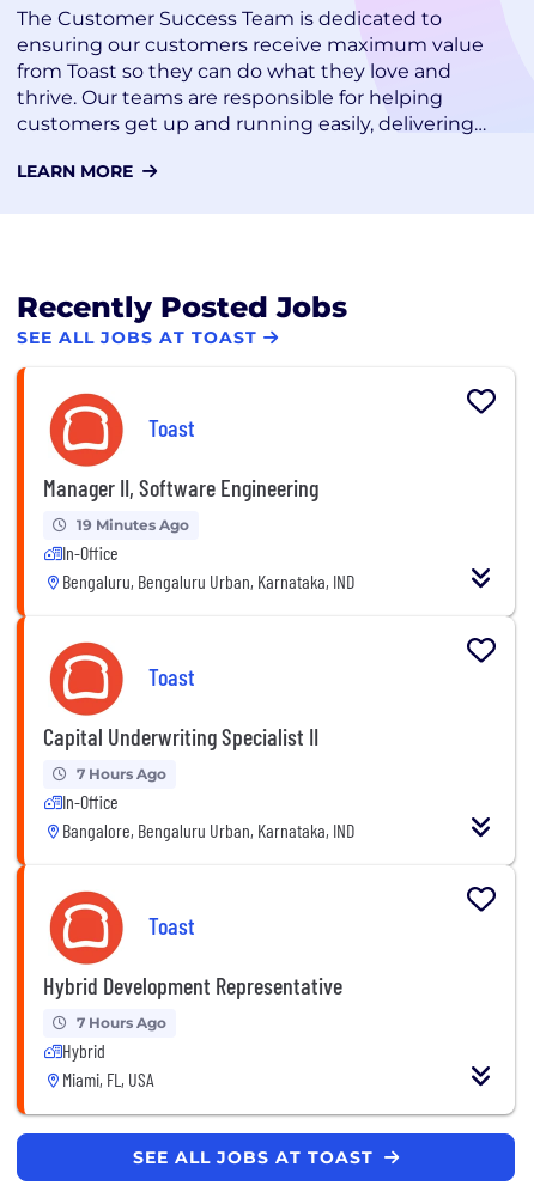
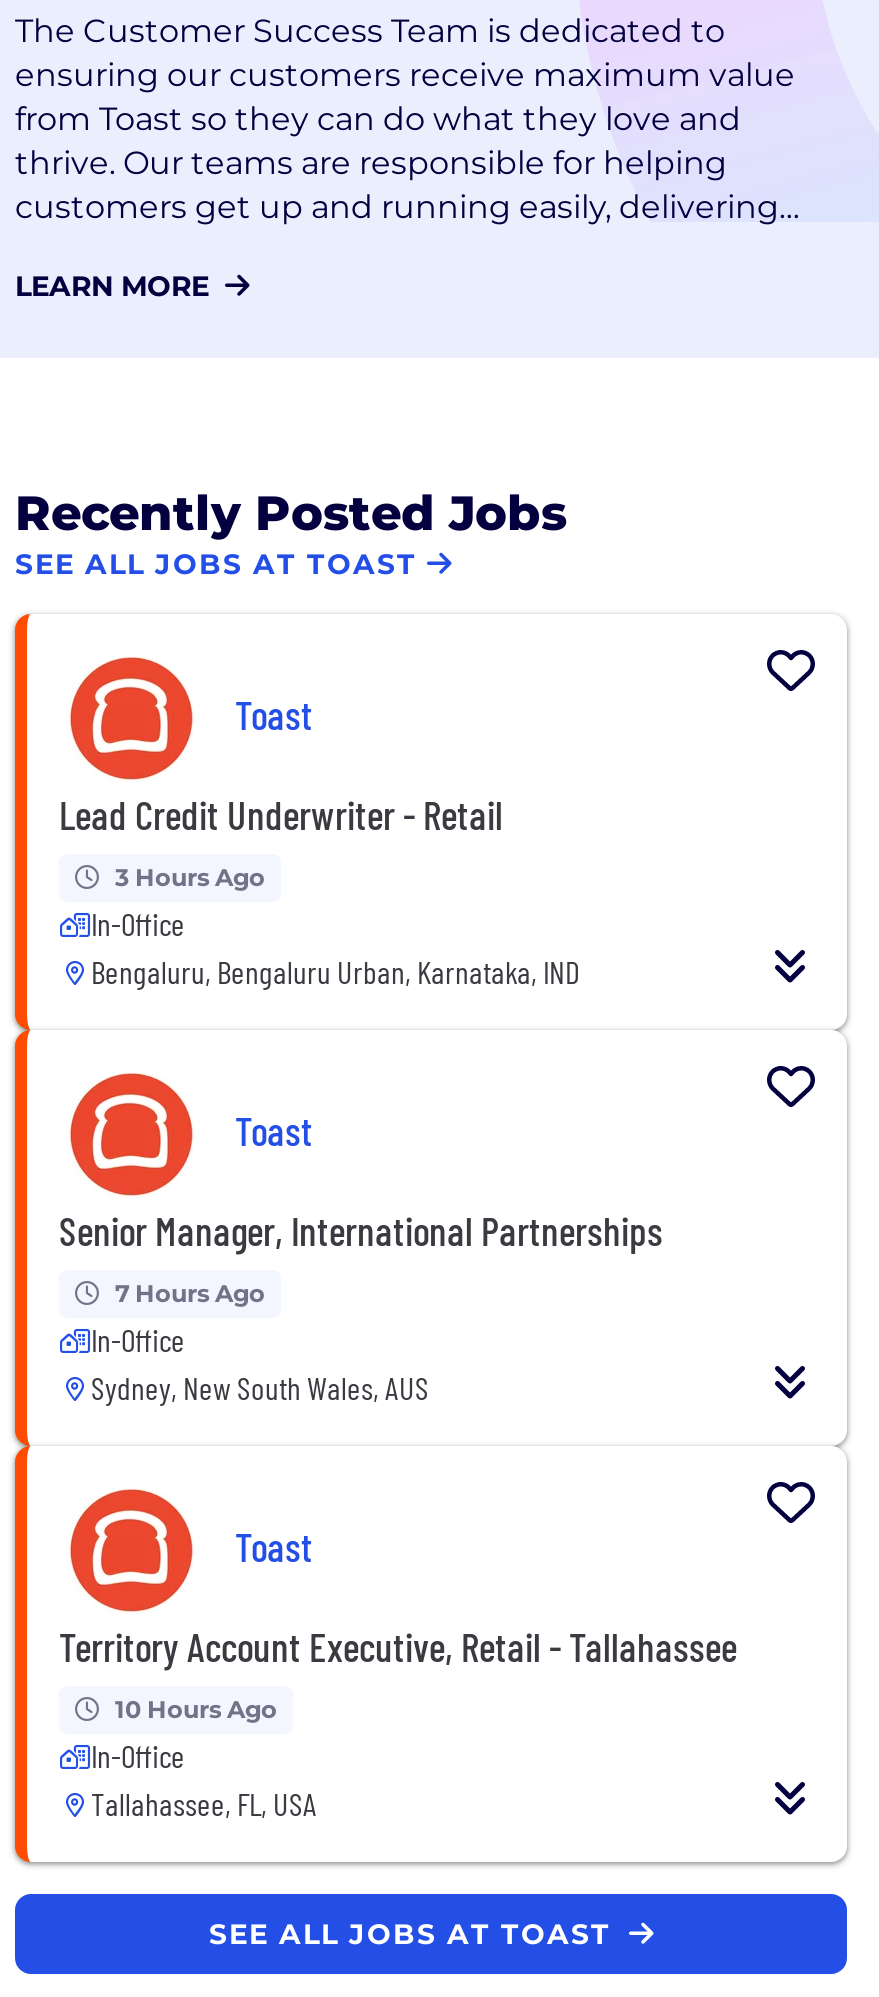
- Manager II, Software Engineering
+ Lead Credit Underwriter - Retail

- 19 Minutes Ago
+ 3 Hours Ago

- Capital Underwriting Specialist II
+ Senior Manager, International Partnerships

- Bangalore, Bengaluru Urban, Karnataka, IND
+ Sydney, New South Wales, AUS

- Hybrid Development Representative
+ Territory Account Executive, Retail - Tallahassee

- 7 Hours Ago
- Hybrid
- Miami, FL, USA
+ 10 Hours Ago
+ In-Office
+ Tallahassee, FL, USA
